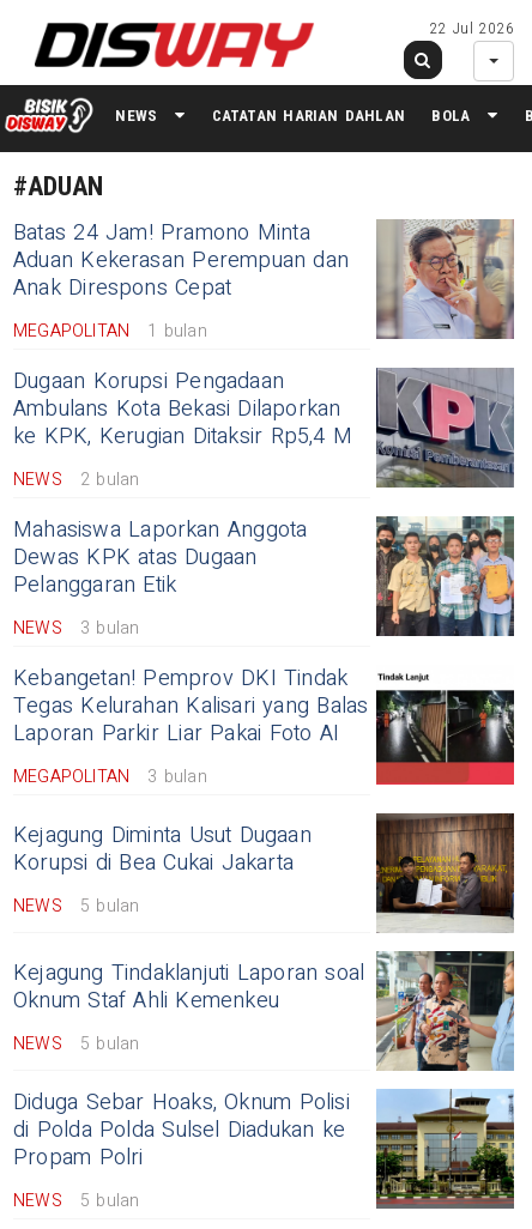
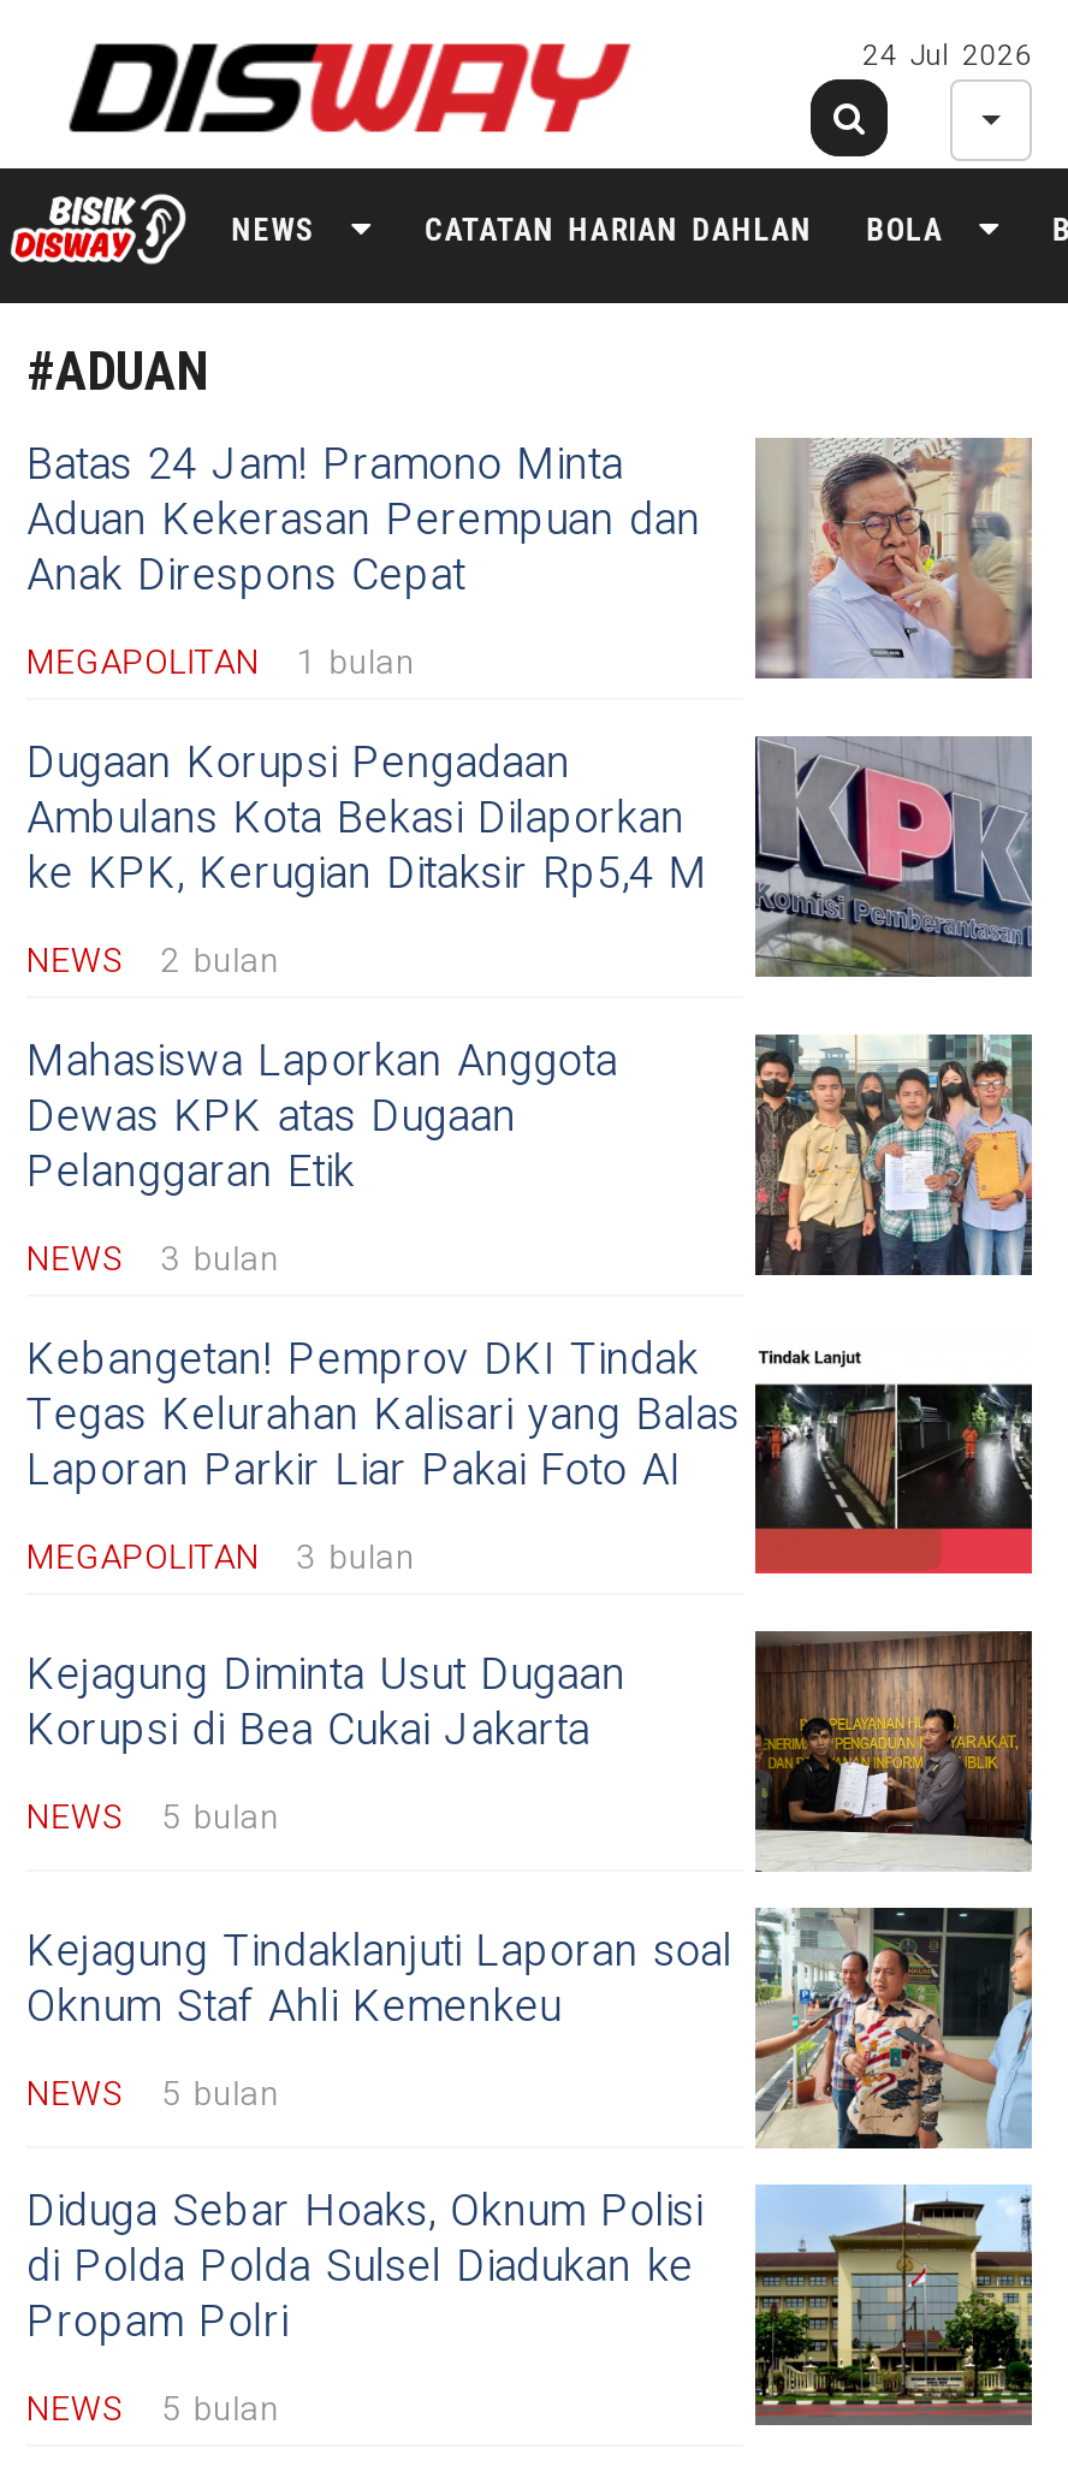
- 22 Jul 2026
+ 24 Jul 2026
